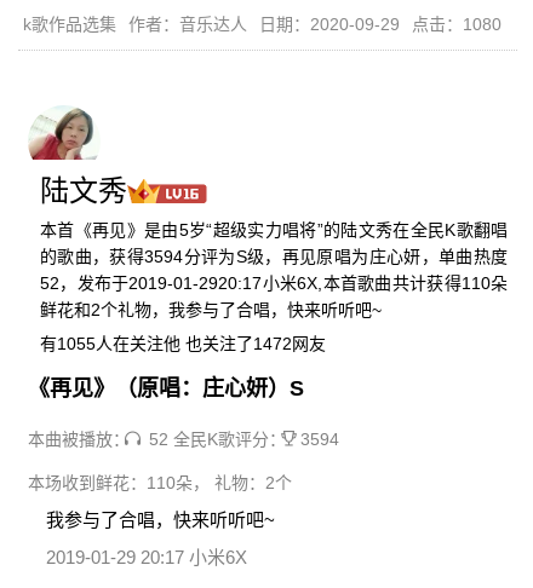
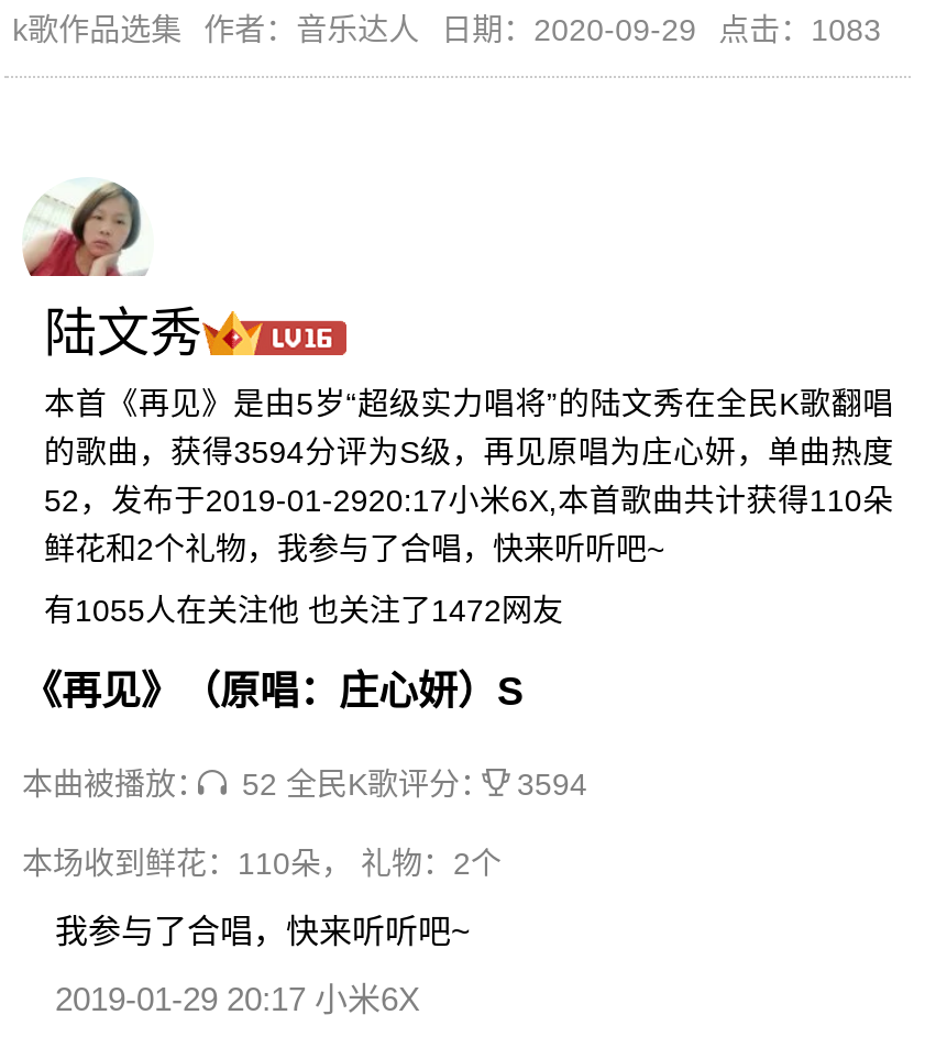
- k歌作品选集 作者：音乐达人 日期：2020-09-29 点击：1080
+ k歌作品选集 作者：音乐达人 日期：2020-09-29 点击：1083
